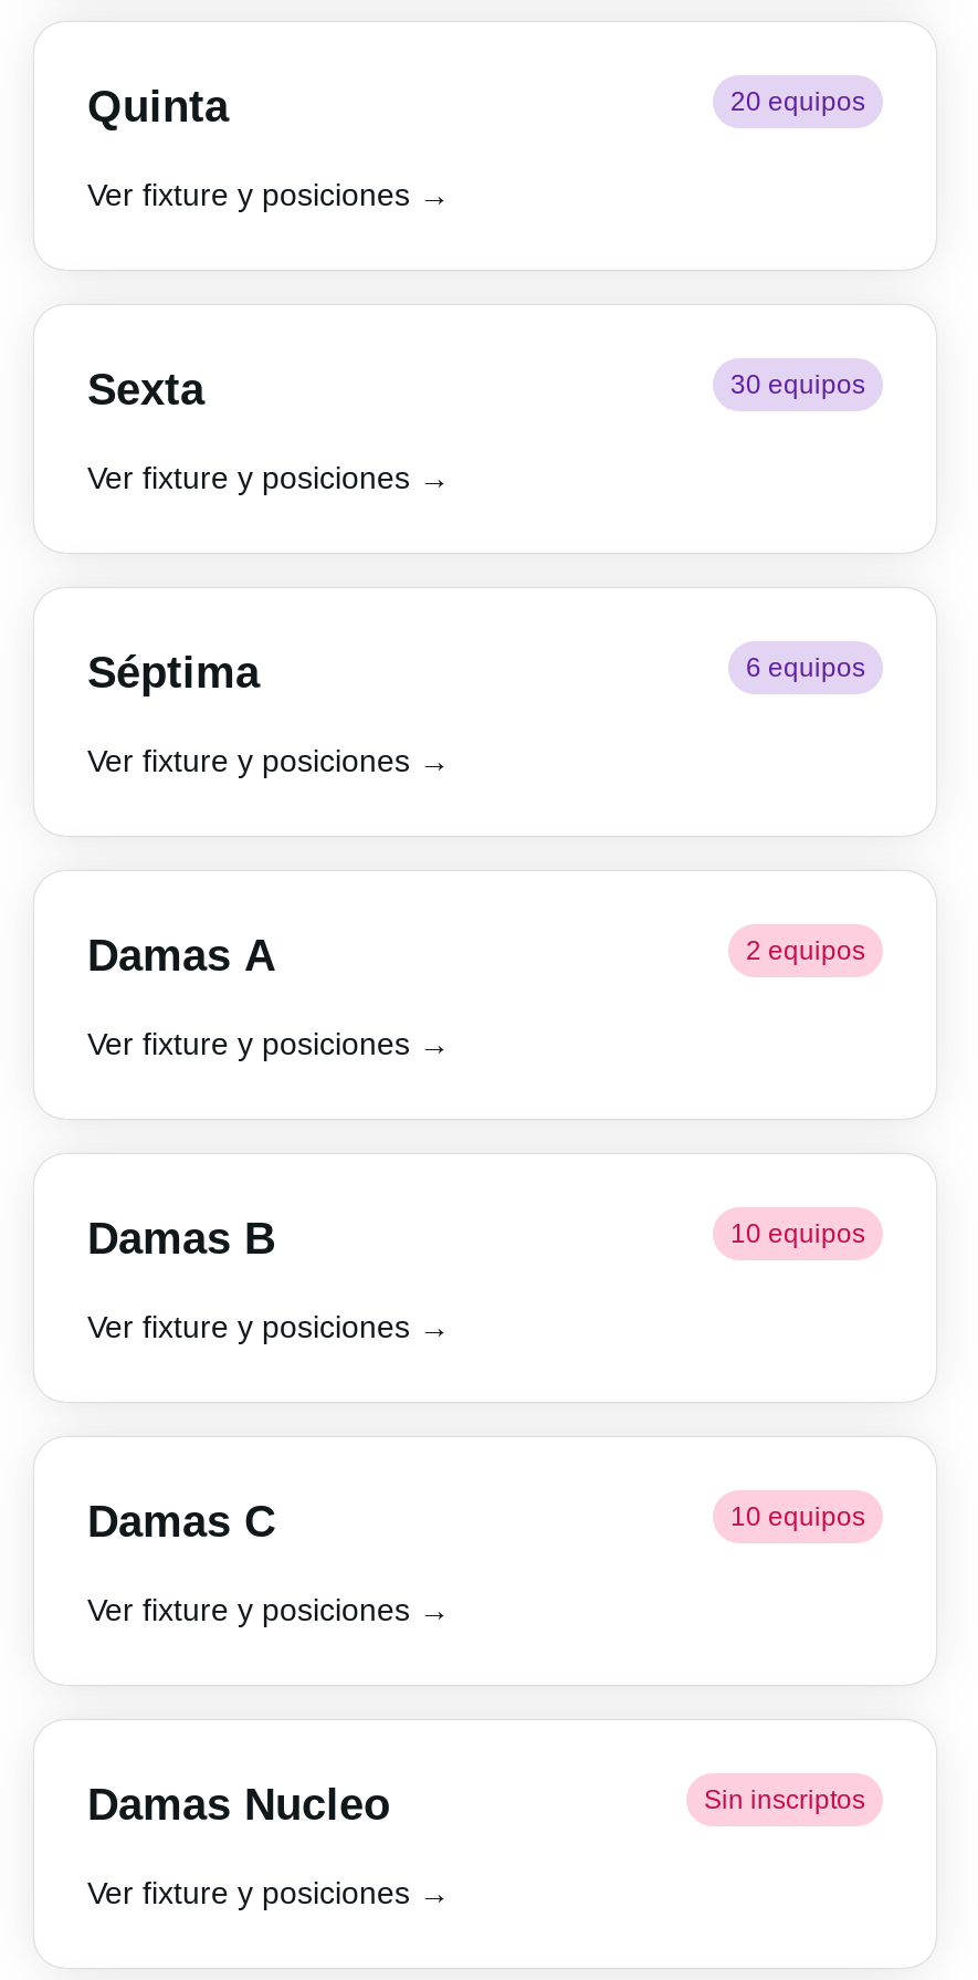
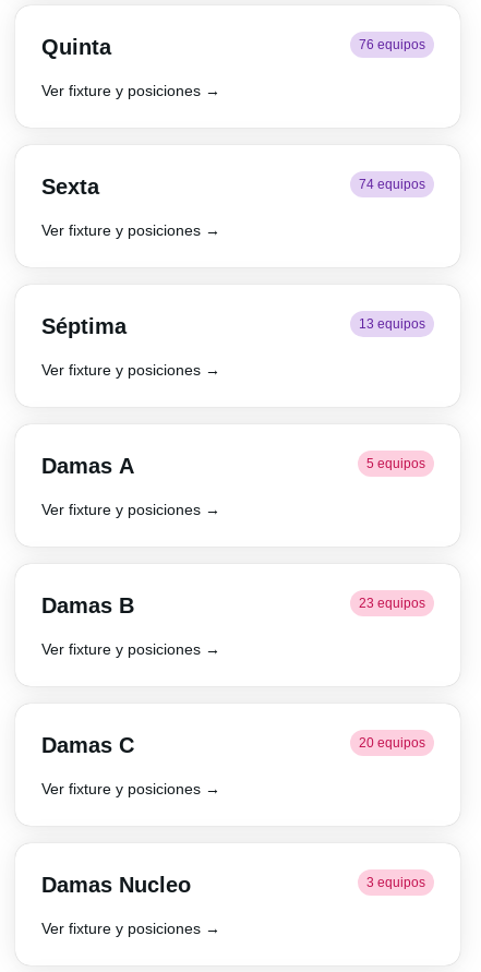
- 20 equipos
+ 76 equipos

- 30 equipos
+ 74 equipos

- 6 equipos
+ 13 equipos

- 2 equipos
+ 5 equipos

- 10 equipos
+ 23 equipos

- 10 equipos
+ 20 equipos

- Sin inscriptos
+ 3 equipos
